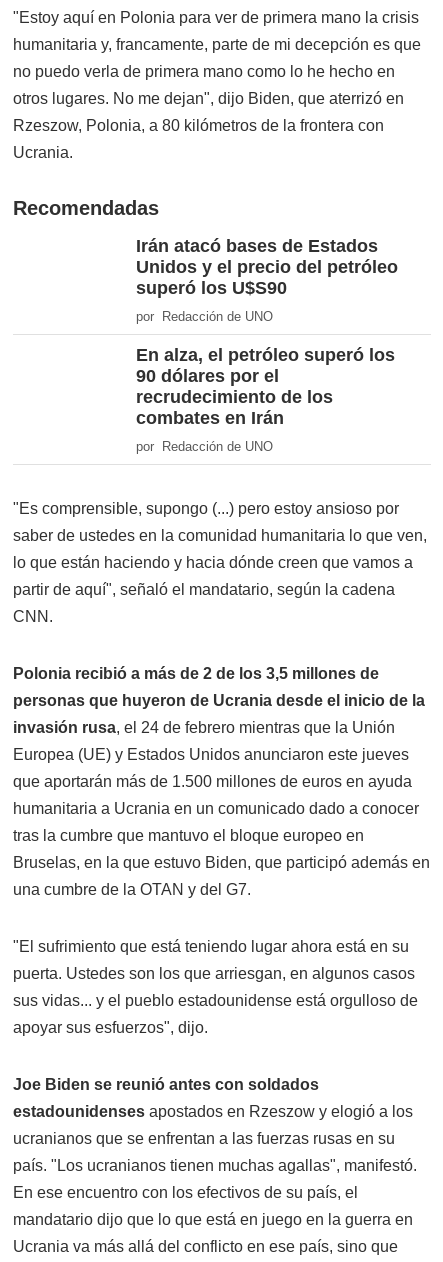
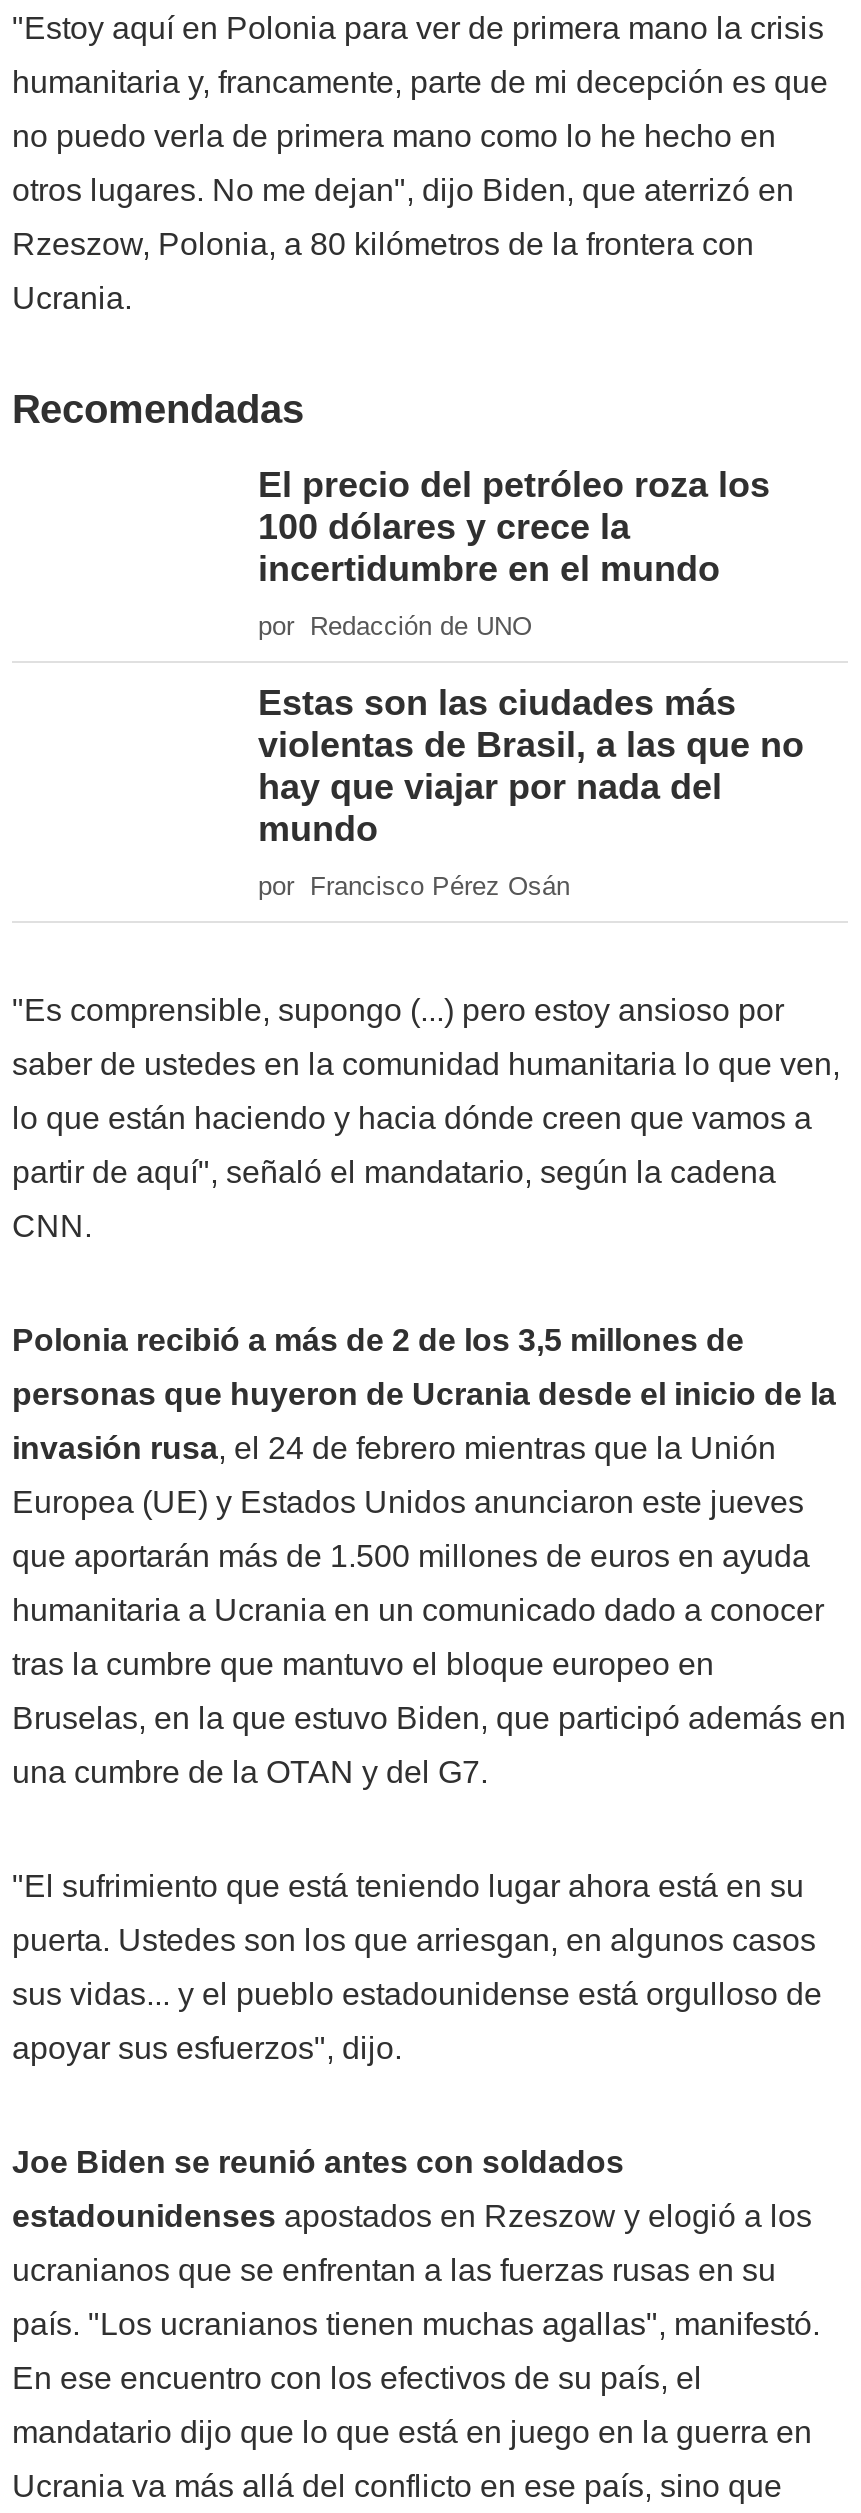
- Irán atacó bases de Estados
- Unidos y el precio del petróleo
- superó los U$S90
+ El precio del petróleo roza los
+ 100 dólares y crece la
+ incertidumbre en el mundo

- En alza, el petróleo superó los
- 90 dólares por el
- recrudecimiento de los
- combates en Irán
+ Estas son las ciudades más
+ violentas de Brasil, a las que no
+ hay que viajar por nada del
+ mundo

- por Redacción de UNO
+ por Francisco Pérez Osán
